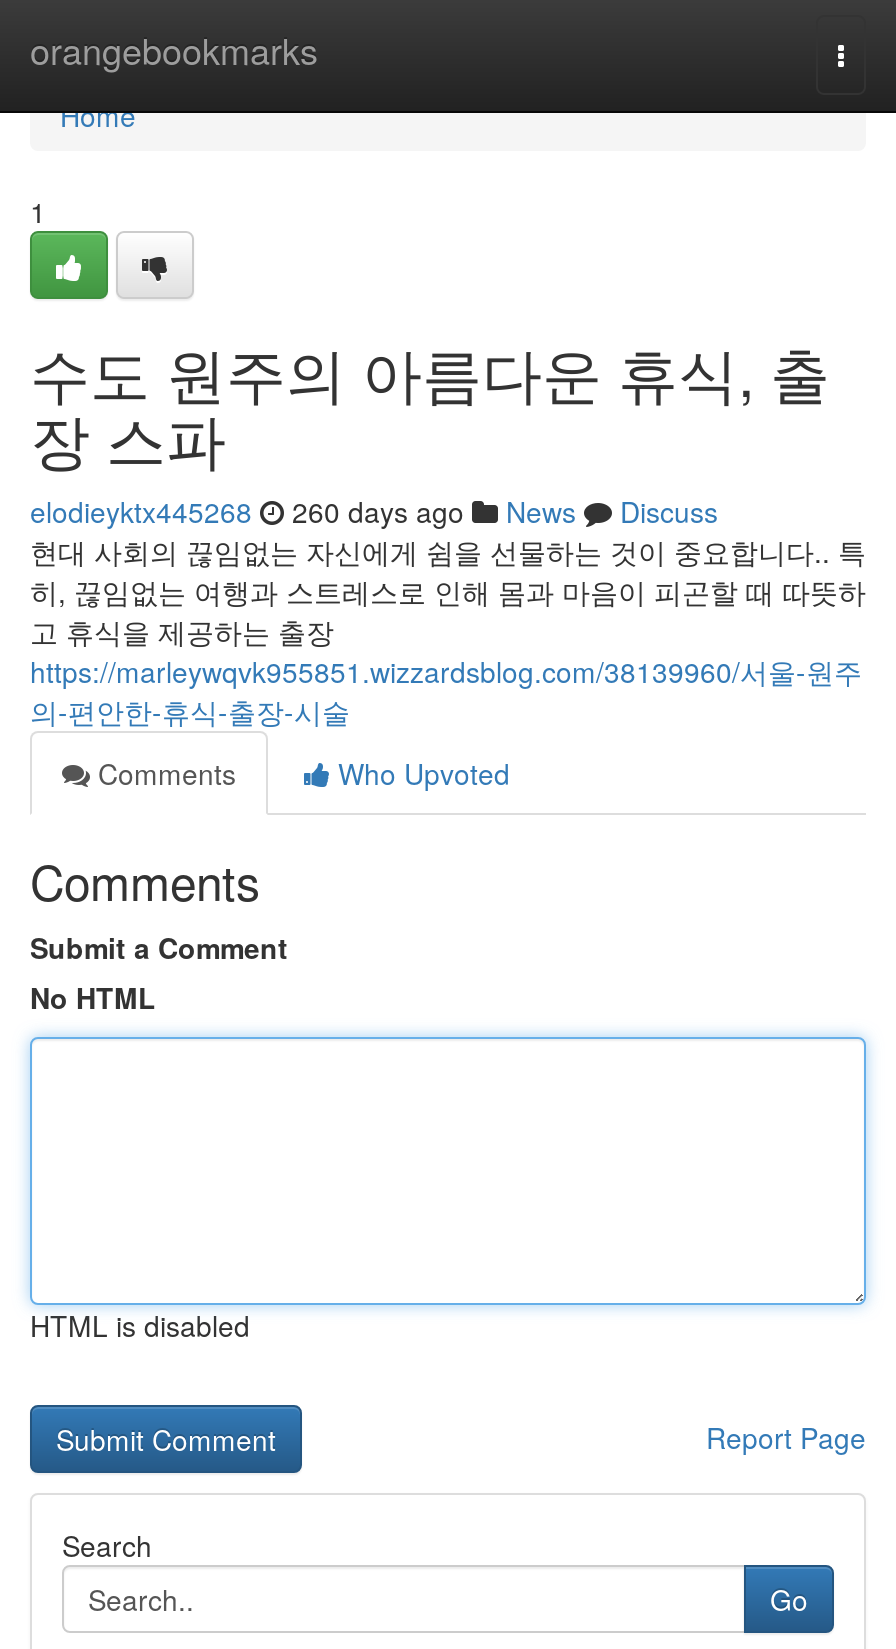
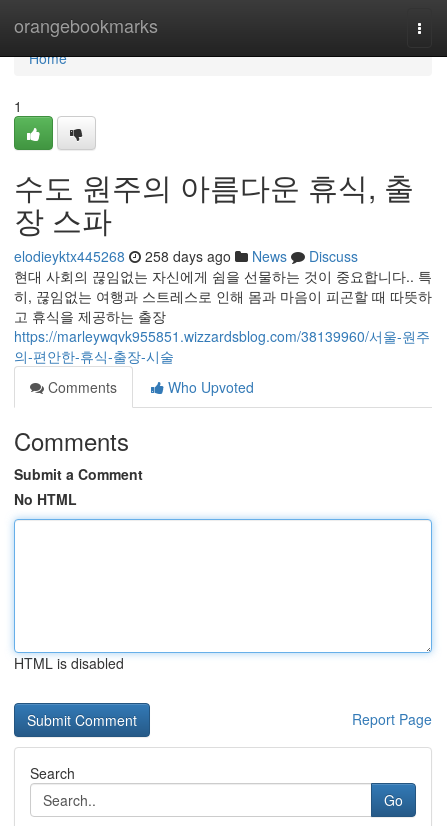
- elodieyktx445268 260 days ago News Discuss
+ elodieyktx445268 258 days ago News Discuss
